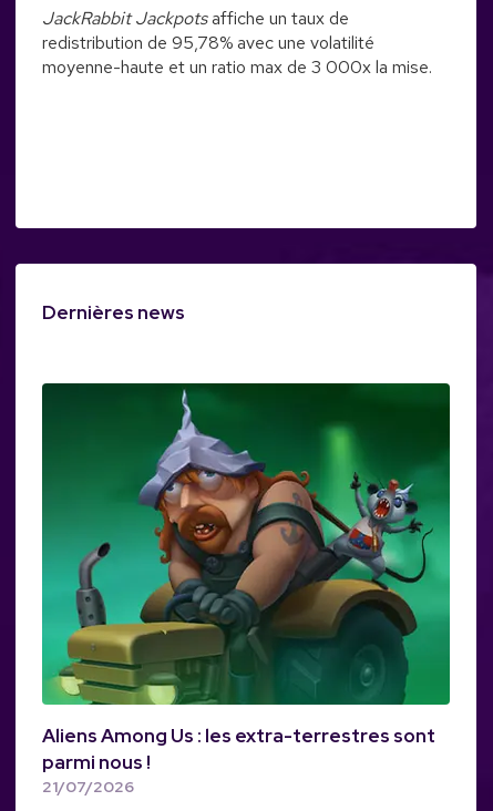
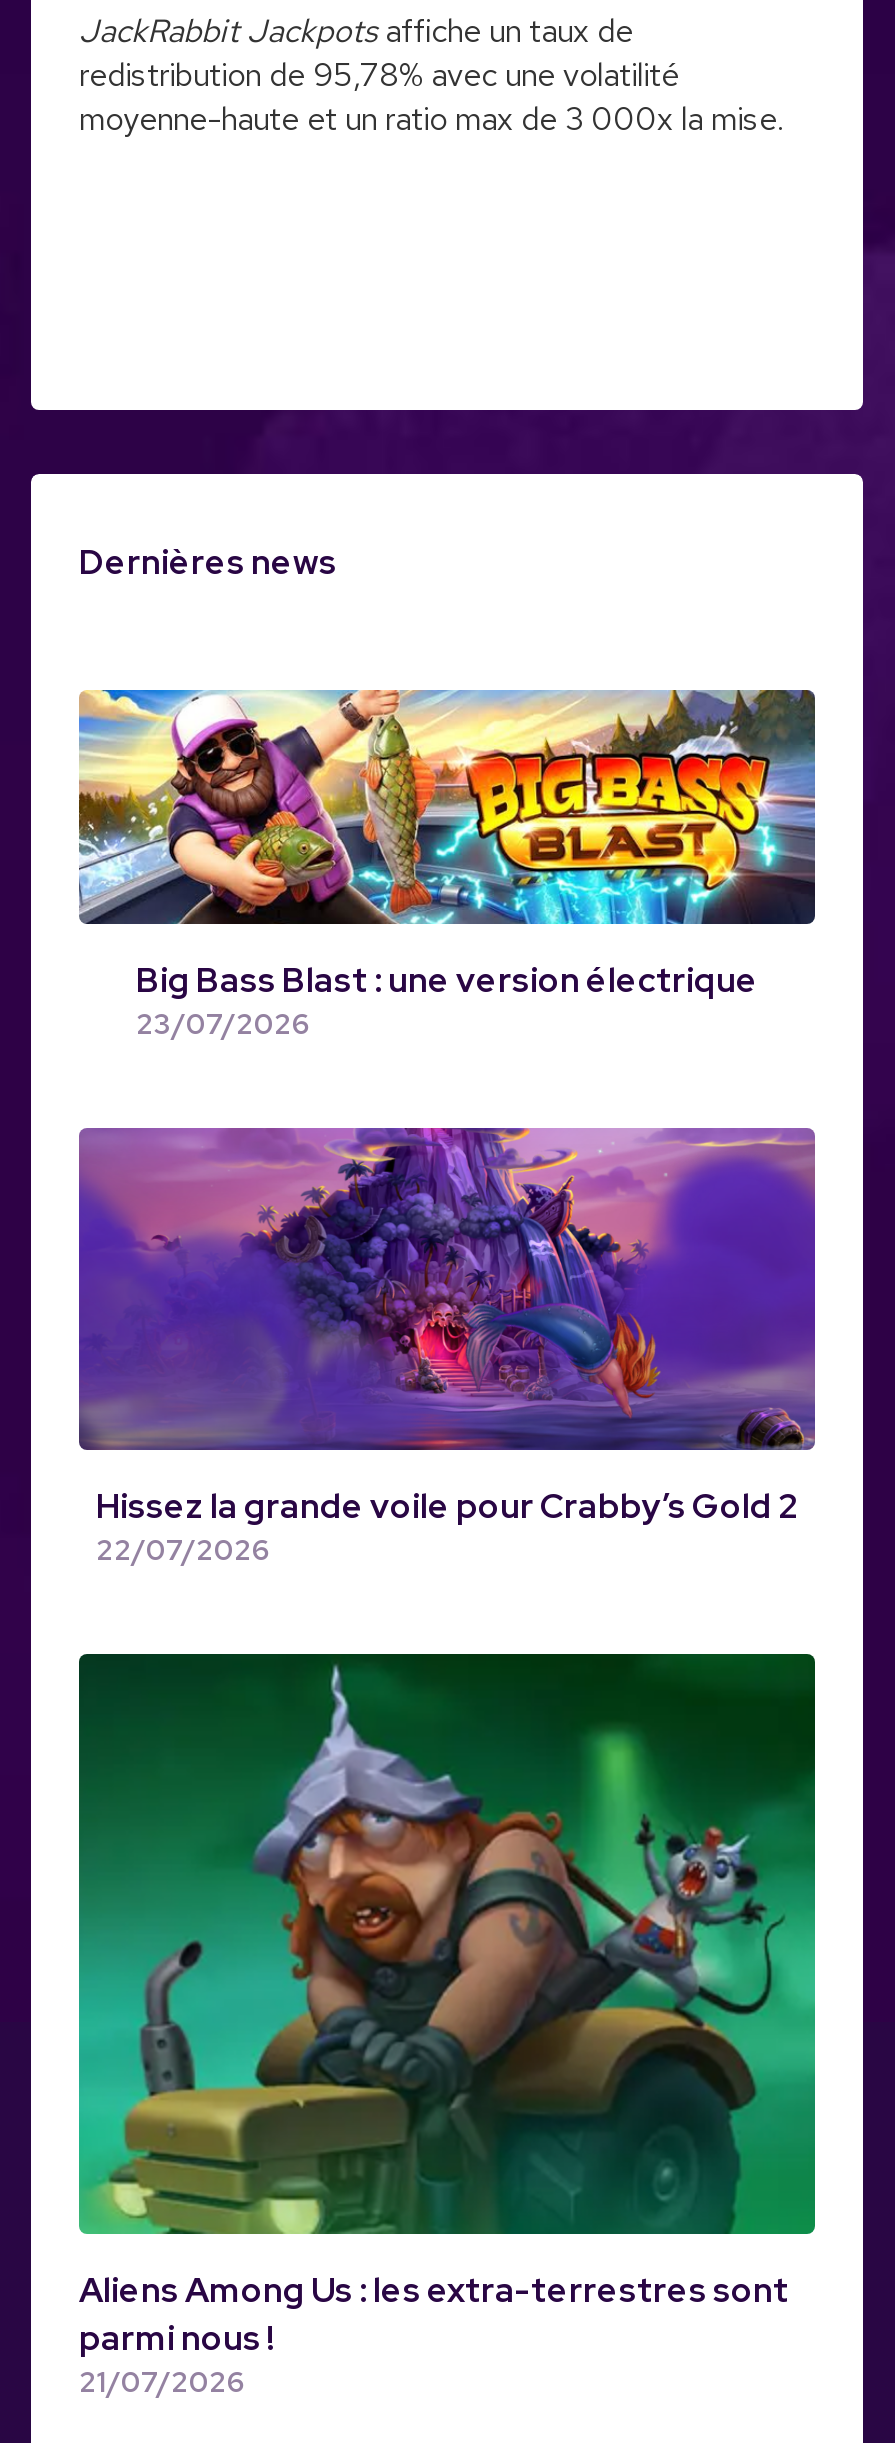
+ [image]
+ Big Bass Blast : une version électrique
+ 23/07/2026

+ [image]
+ Hissez la grande voile pour Crabby’s Gold 2
+ 22/07/2026
